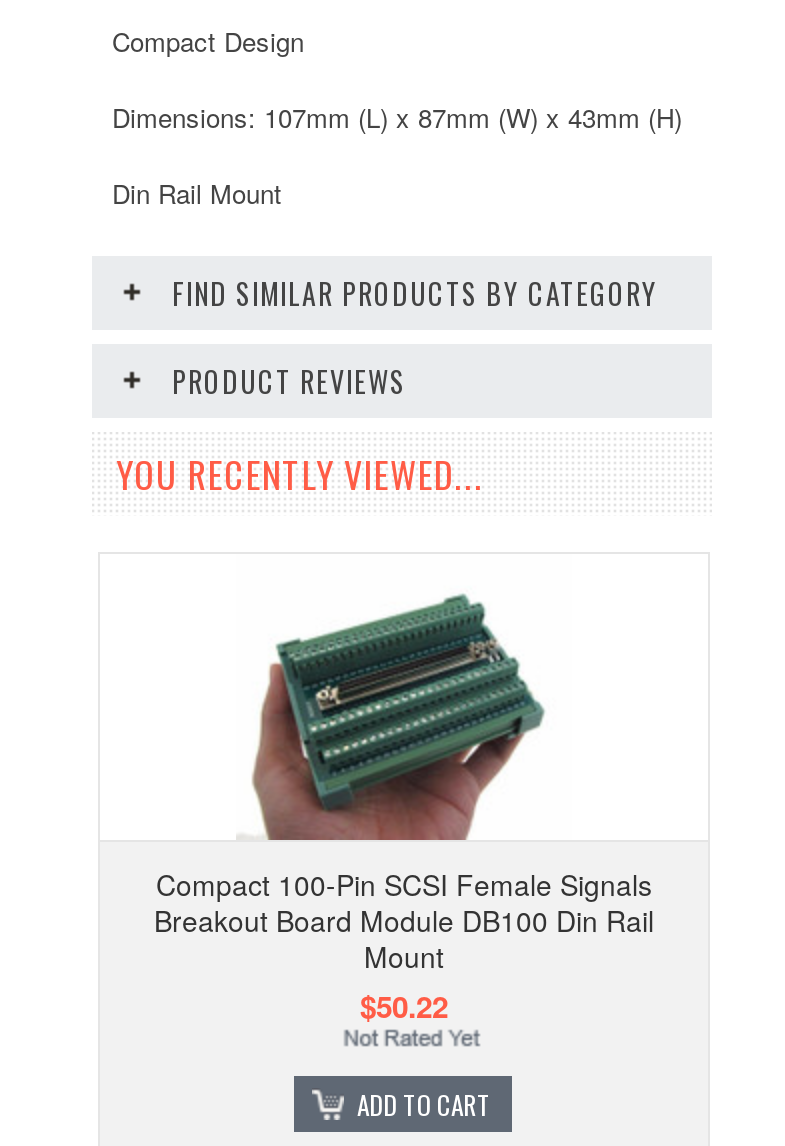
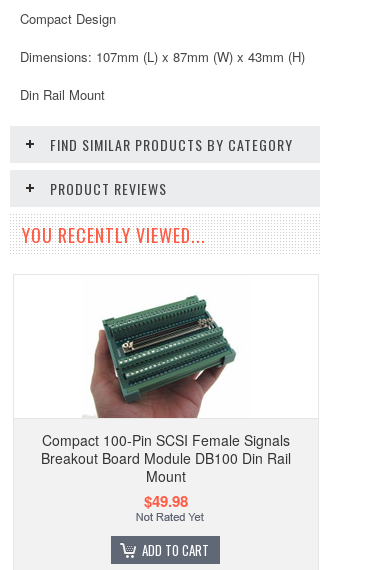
- $50.22
+ $49.98
